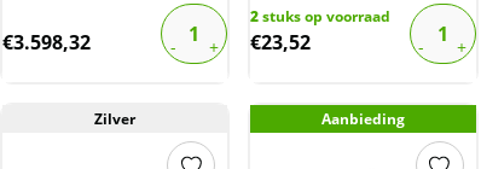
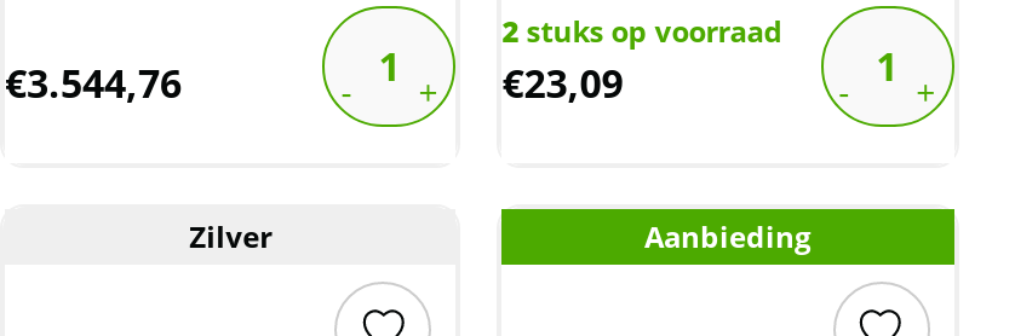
- €3.598,32
+ €3.544,76

- €23,52
+ €23,09
